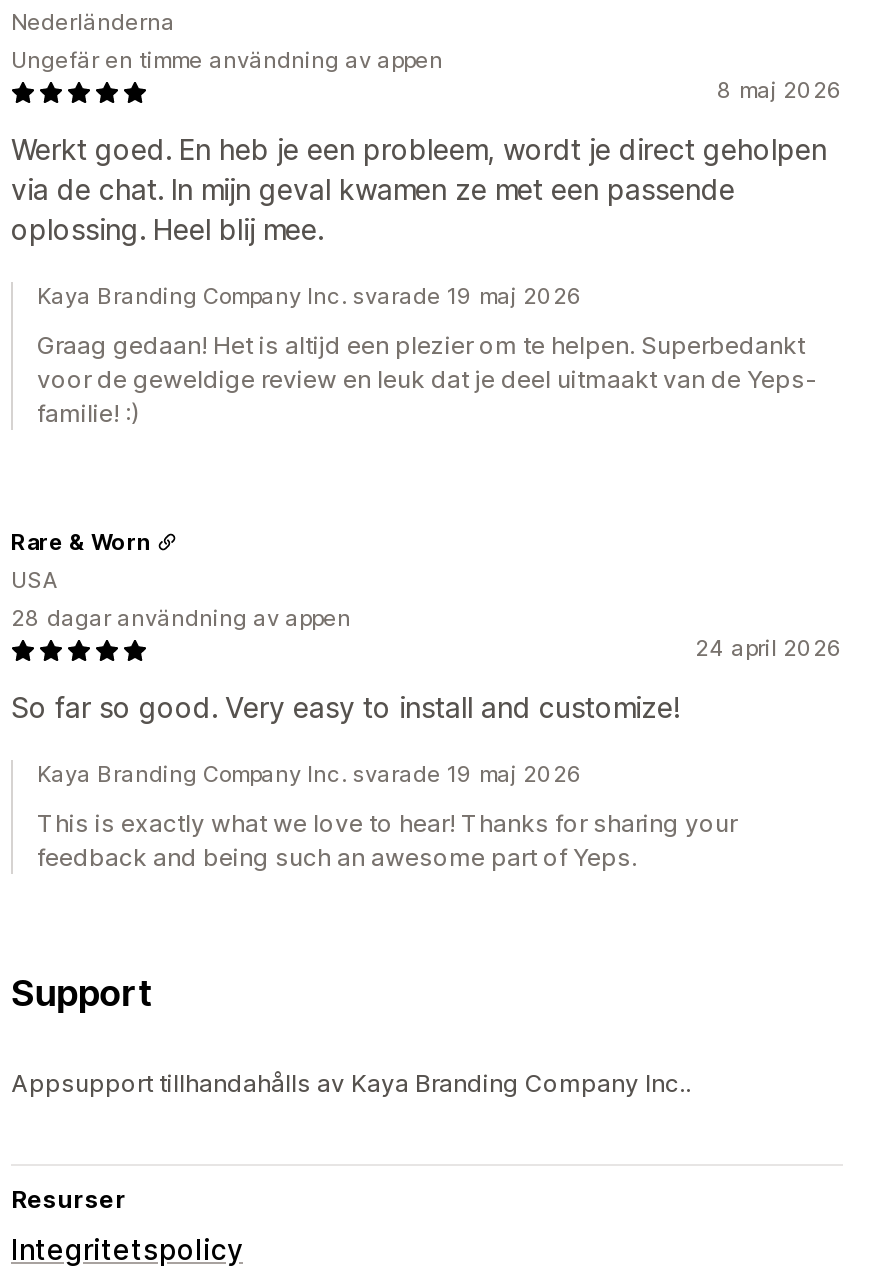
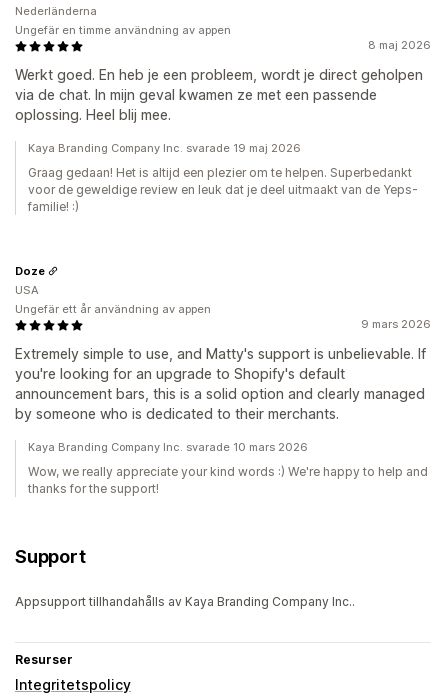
- Rare & Worn
+ Doze

- 28 dagar användning av appen
+ Ungefär ett år användning av appen

- 24 april 2026
+ 9 mars 2026

- So far so good. Very easy to install and customize!
+ Extremely simple to use, and Matty's support is unbelievable. If
+ you're looking for an upgrade to Shopify's default
+ announcement bars, this is a solid option and clearly managed
+ by someone who is dedicated to their merchants.

- Kaya Branding Company Inc. svarade 19 maj 2026
+ Kaya Branding Company Inc. svarade 10 mars 2026

- This is exactly what we love to hear! Thanks for sharing your
- feedback and being such an awesome part of Yeps.
+ Wow, we really appreciate your kind words :) We're happy to help and
+ thanks for the support!
